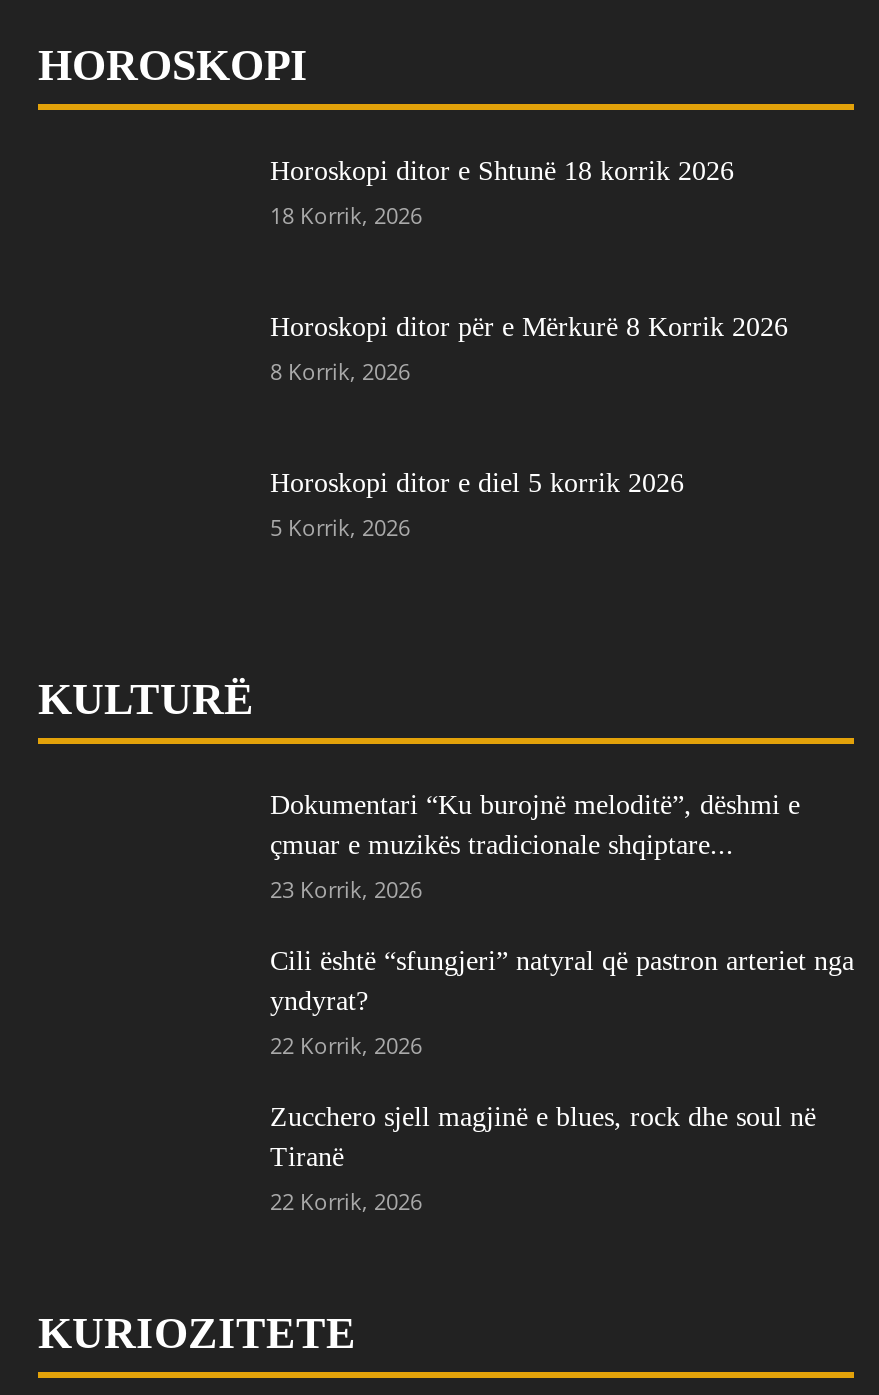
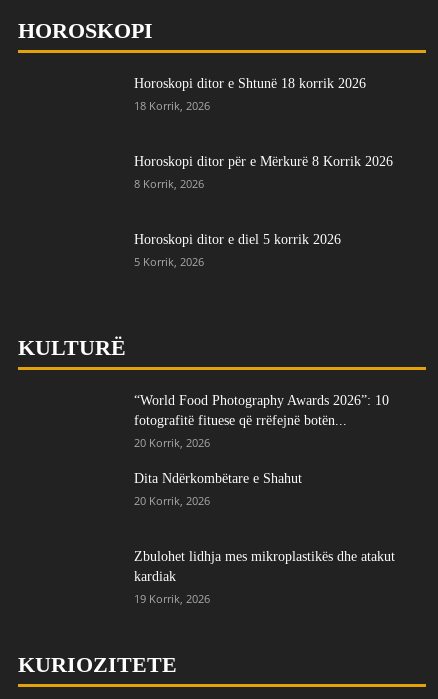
- Dokumentari “Ku burojnë meloditë”, dëshmi e
- çmuar e muzikës tradicionale shqiptare...
+ “World Food Photography Awards 2026”: 10
+ fotografitë fituese që rrëfejnë botën...

- 23 Korrik, 2026
+ 20 Korrik, 2026

- Cili është “sfungjeri” natyral që pastron arteriet nga
- yndyrat?
+ Dita Ndërkombëtare e Shahut

- 22 Korrik, 2026
+ 20 Korrik, 2026

- Zucchero sjell magjinë e blues, rock dhe soul në
- Tiranë
+ Zbulohet lidhja mes mikroplastikës dhe atakut
+ kardiak

- 22 Korrik, 2026
+ 19 Korrik, 2026
